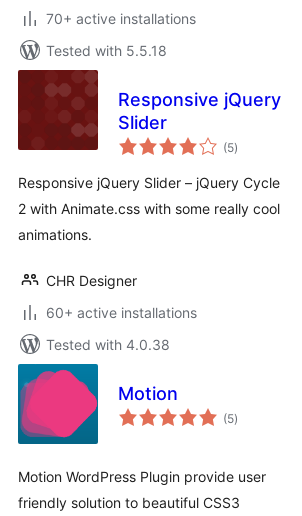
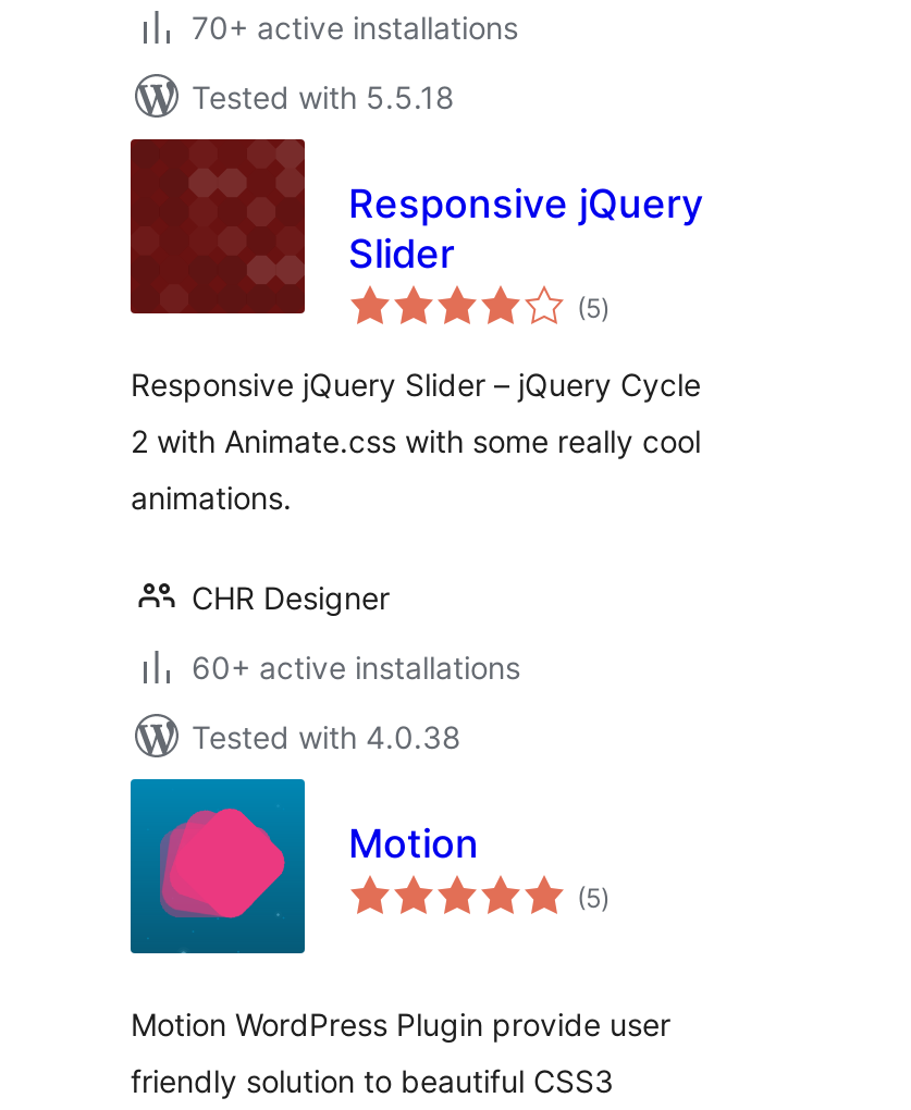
- [image]
+ [image]
